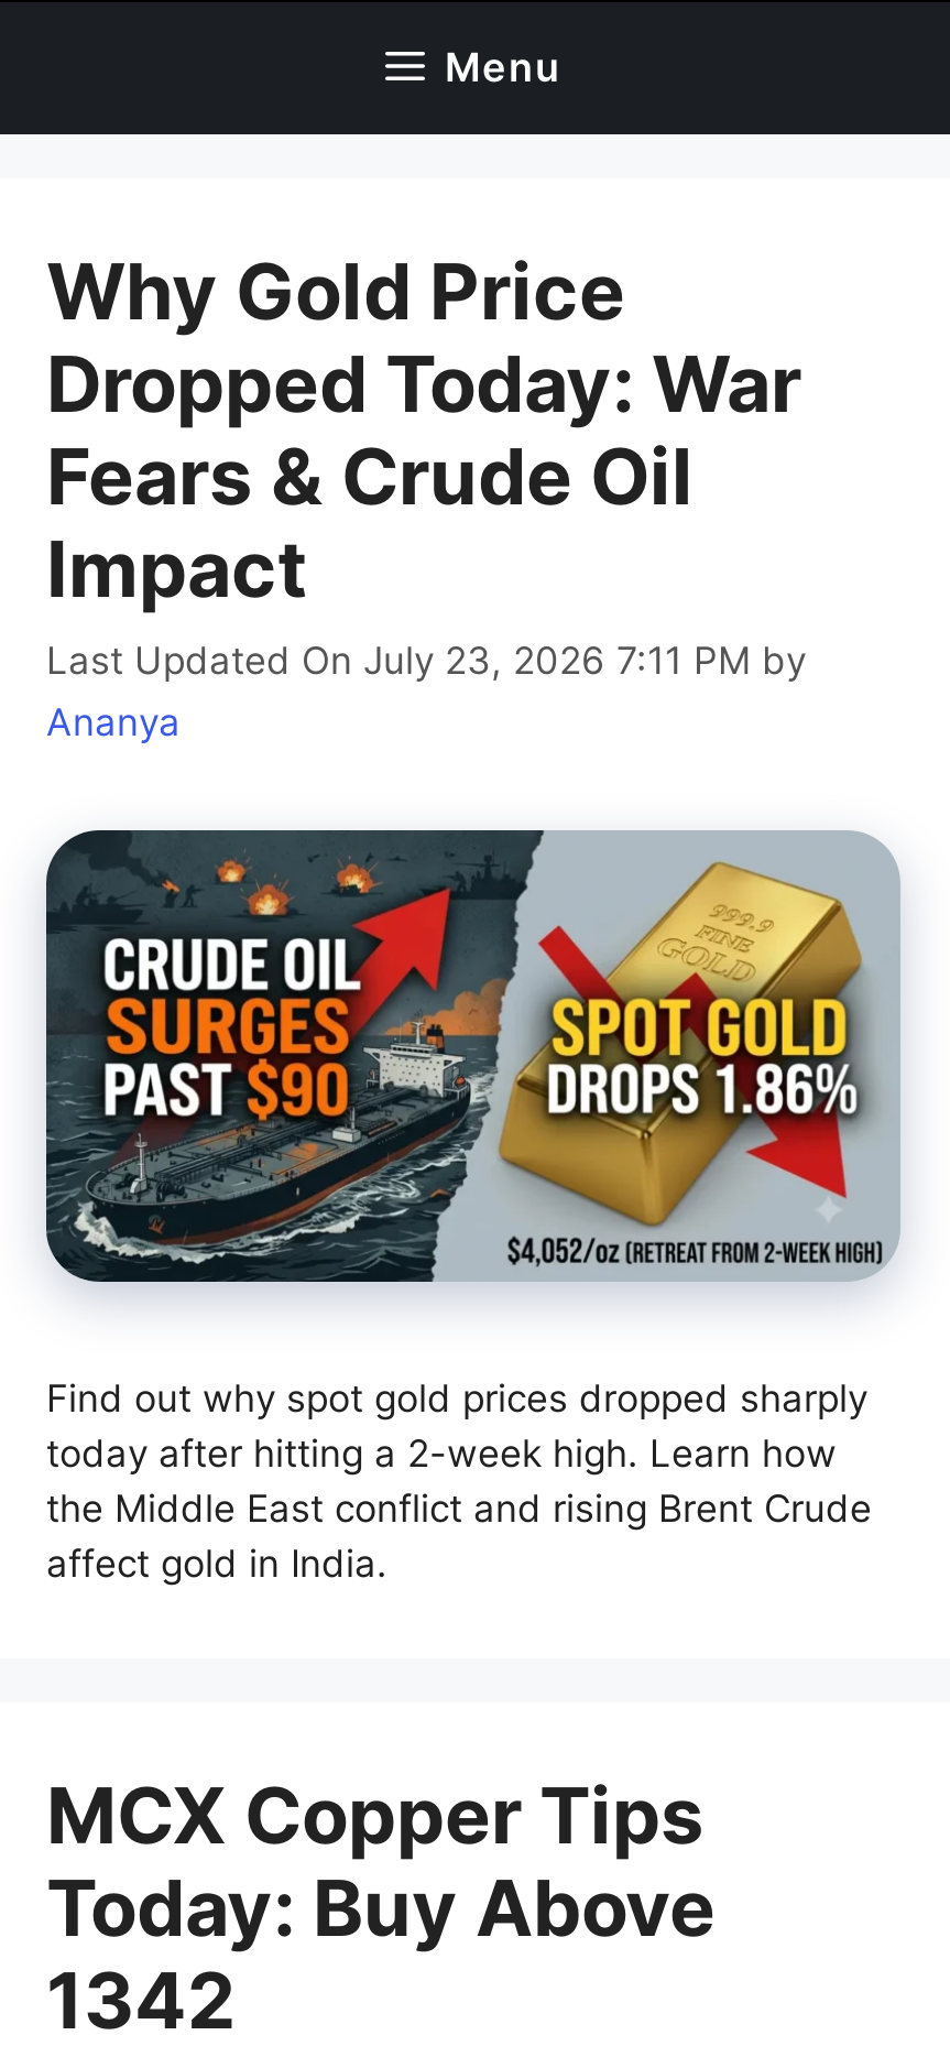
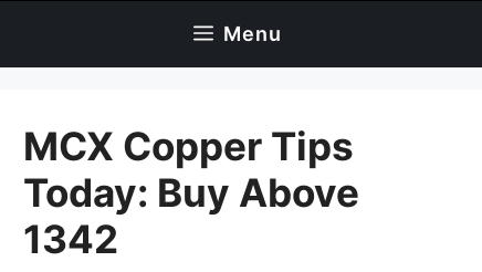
- Why Gold Price
- Dropped Today: War
- Fears & Crude Oil
- Impact
- Last Updated On July 23, 2026 7:11 PM by
- Ananya

- [image]
- Find out why spot gold prices dropped sharply
- today after hitting a 2-week high. Learn how
- the Middle East conflict and rising Brent Crude
- affect gold in India.
